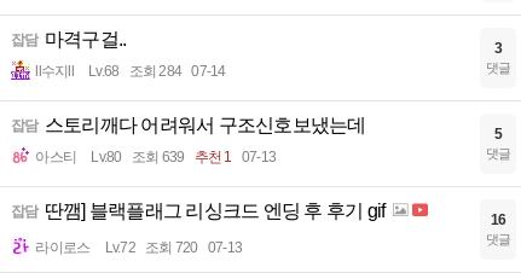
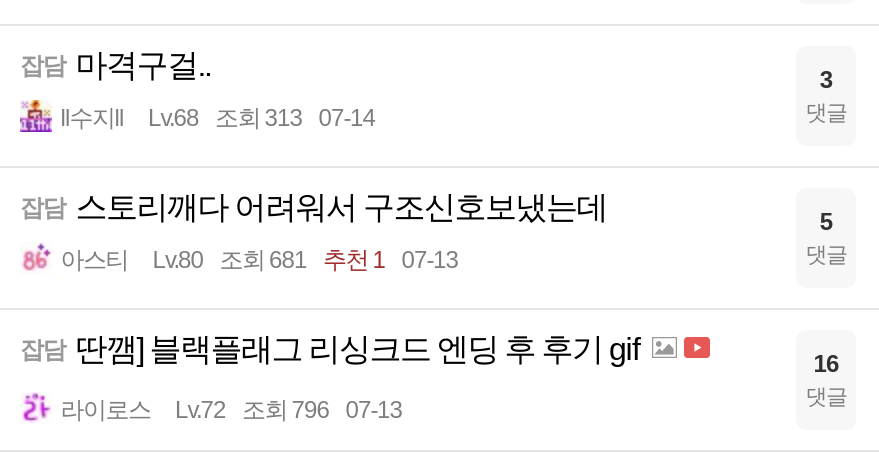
- Lv.68 조회 284 07-14
+ Lv.68 조회 313 07-14

- 아스티 Lv.80 조회 639 추천 1 07-13
+ 아스티 Lv.80 조회 681 추천 1 07-13

- 라이로스 Lv.72 조회 720 07-13
+ 라이로스 Lv.72 조회 796 07-13
